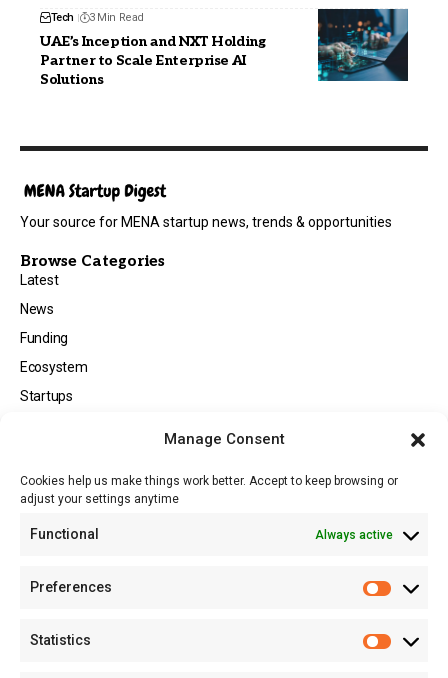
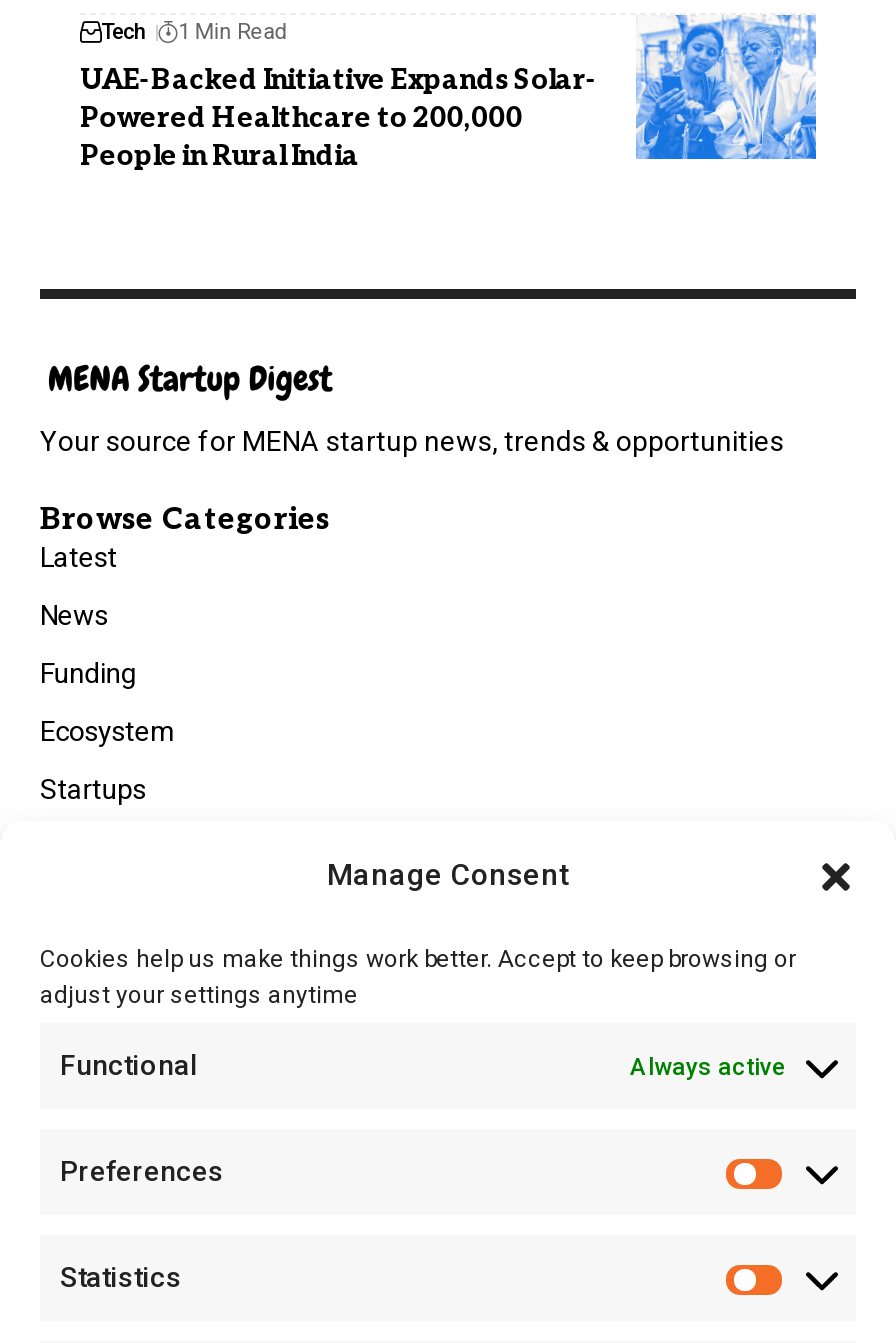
- Tech 3 Min Read
+ Tech 1 Min Read

- [image]
+ [image]

- UAE’s Inception and NXT Holding
- Partner to Scale Enterprise AI
- Solutions
+ UAE-Backed Initiative Expands Solar-
+ Powered Healthcare to 200,000
+ People in Rural India
